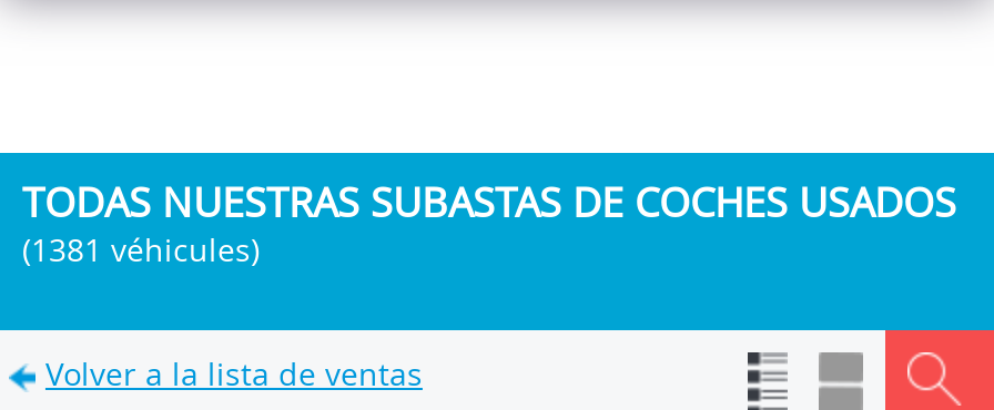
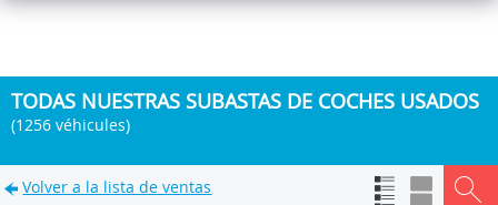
- (1381 véhicules)
+ (1256 véhicules)
